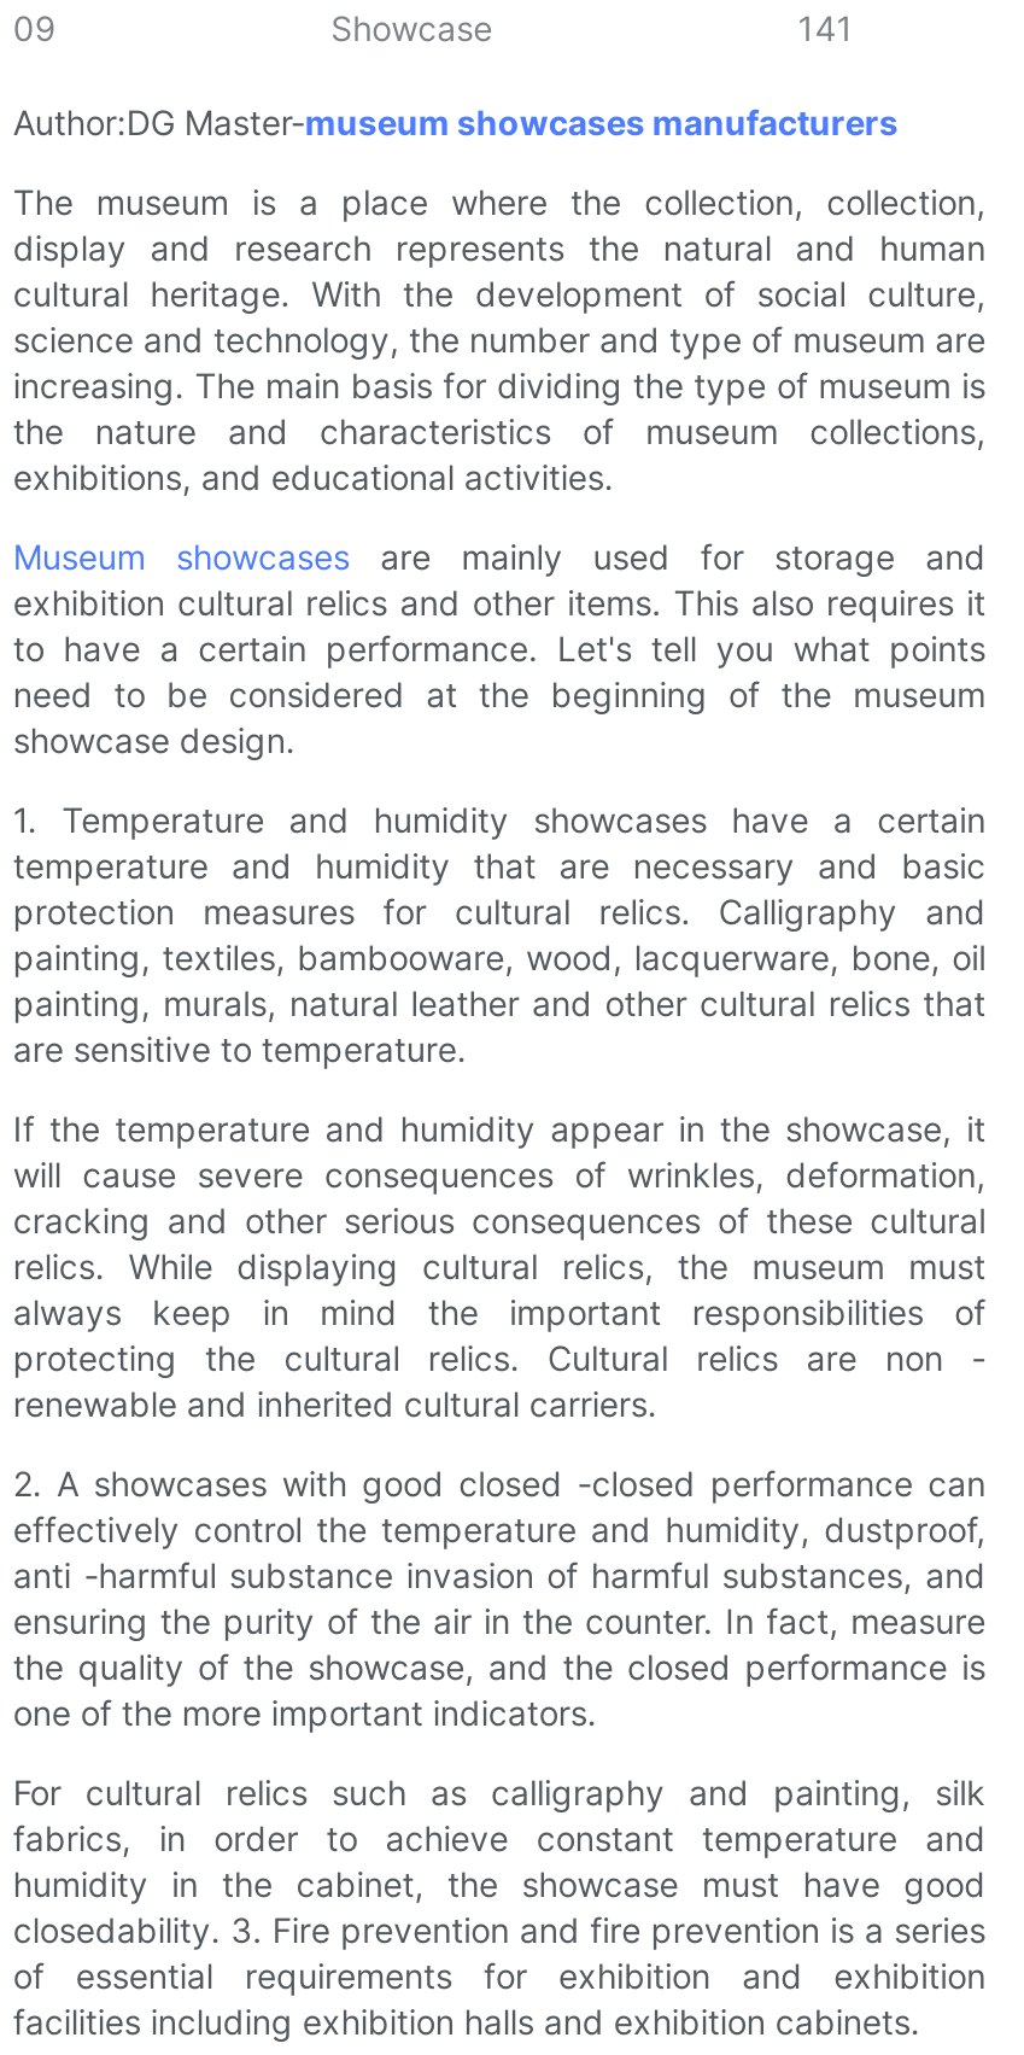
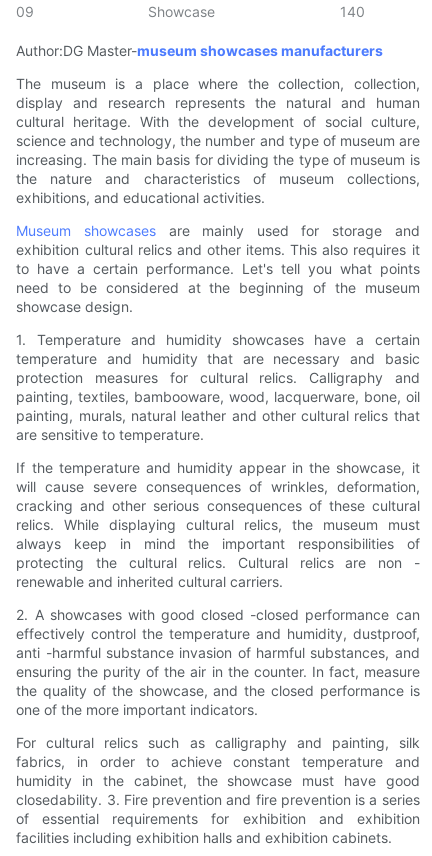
- 141
+ 140
